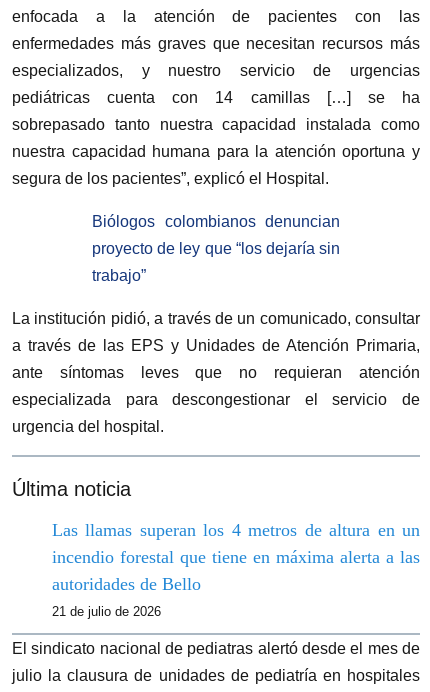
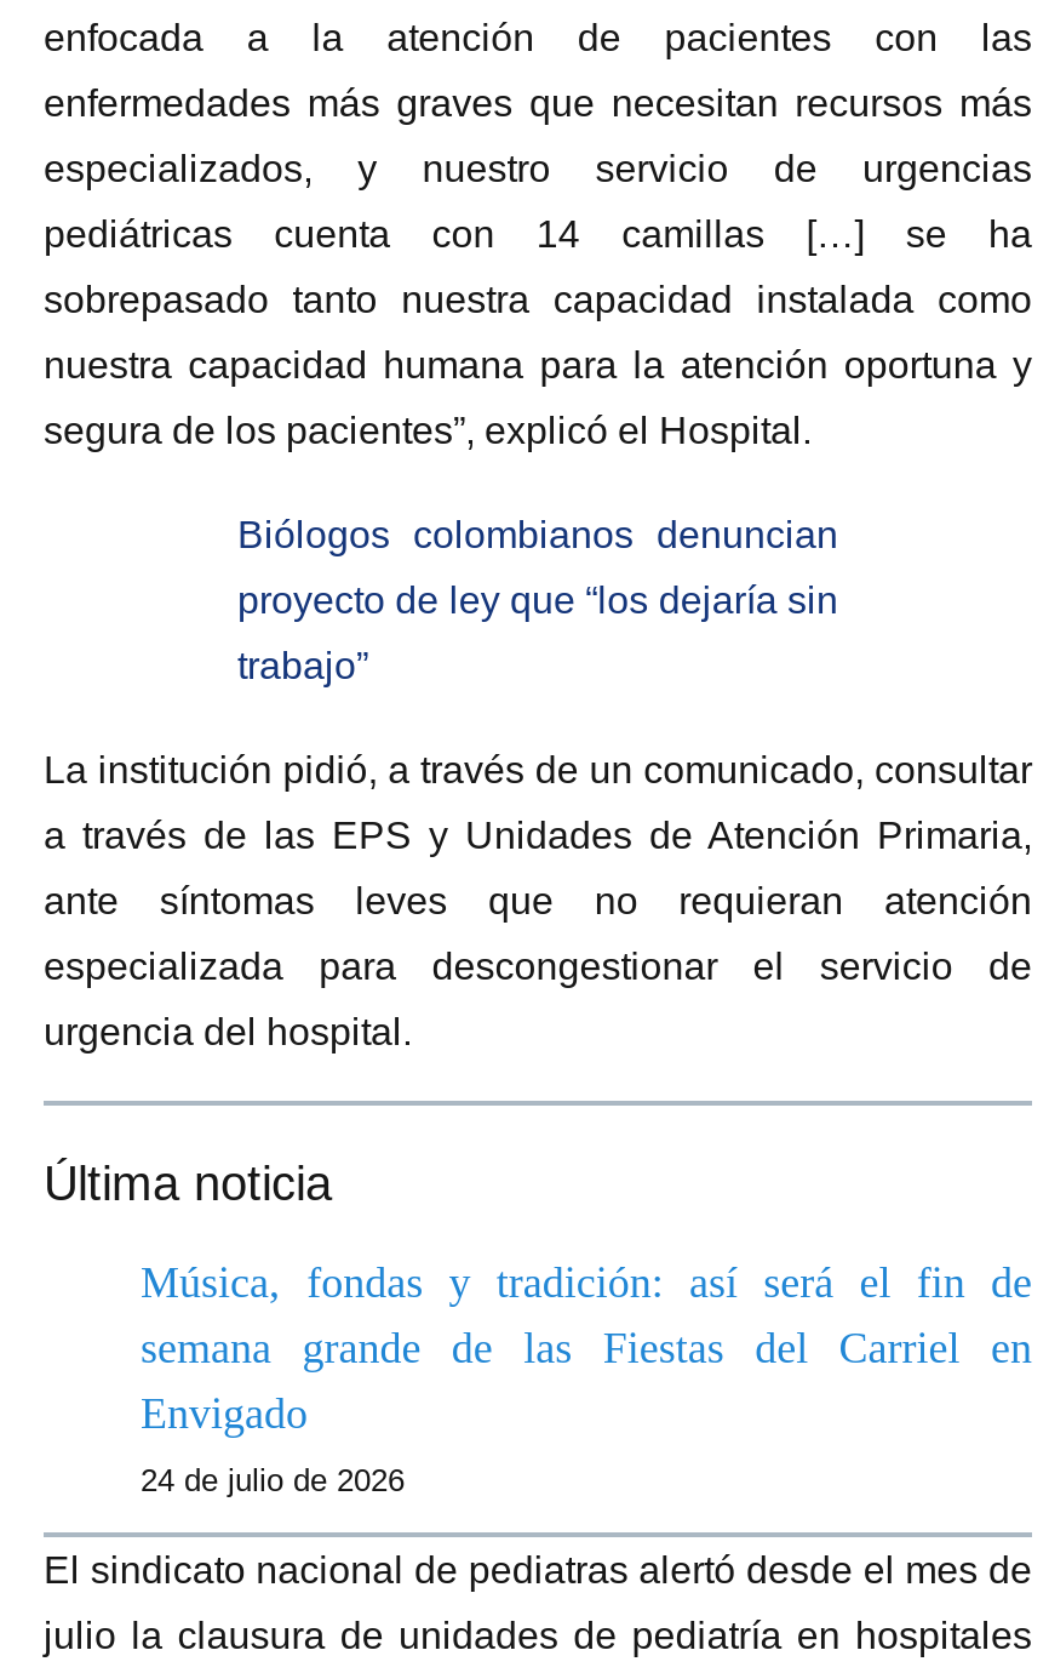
- Las llamas superan los 4 metros de altura en un
- incendio forestal que tiene en máxima alerta a las
- autoridades de Bello
+ Música, fondas y tradición: así será el fin de
+ semana grande de las Fiestas del Carriel en
+ Envigado

- 21 de julio de 2026
+ 24 de julio de 2026
